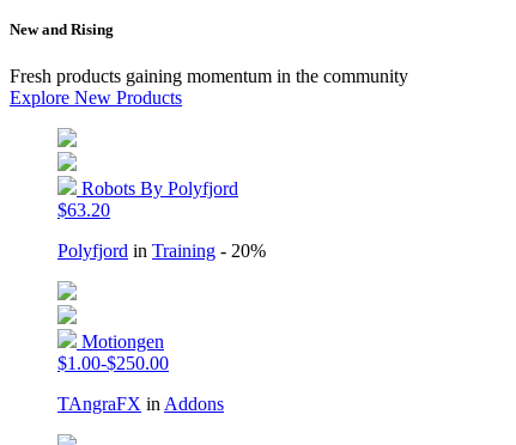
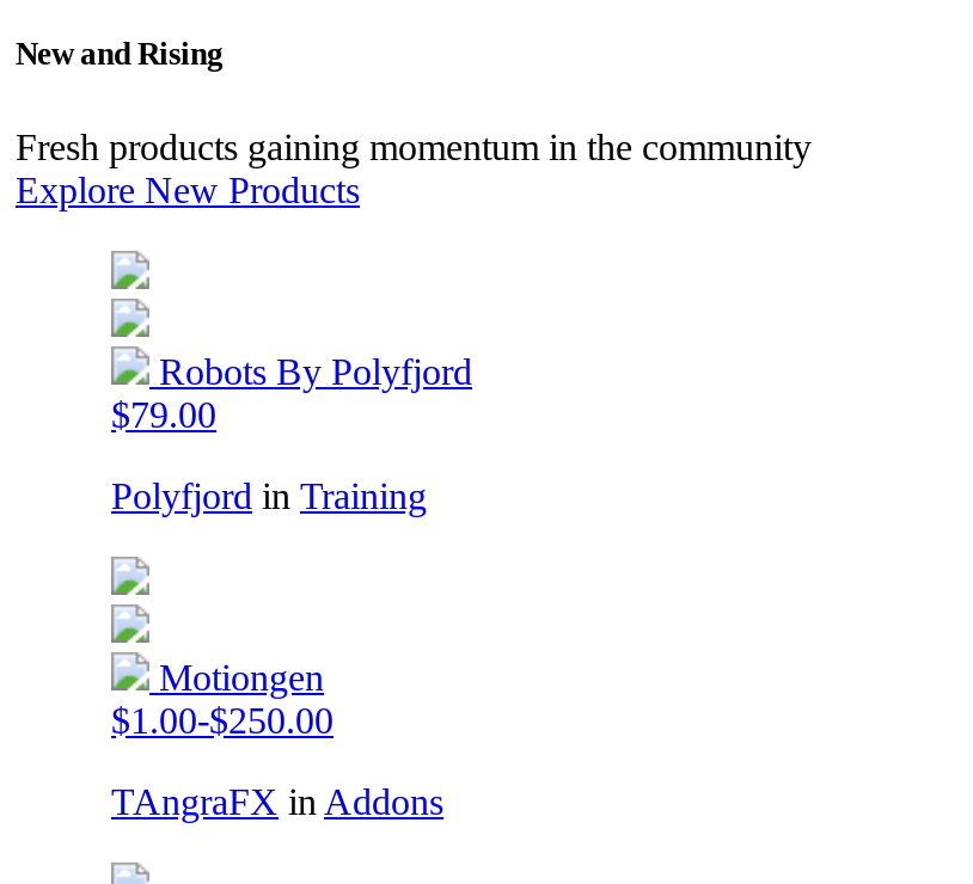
- $63.20
+ $79.00

- Polyfjord in Training - 20%
+ Polyfjord in Training
